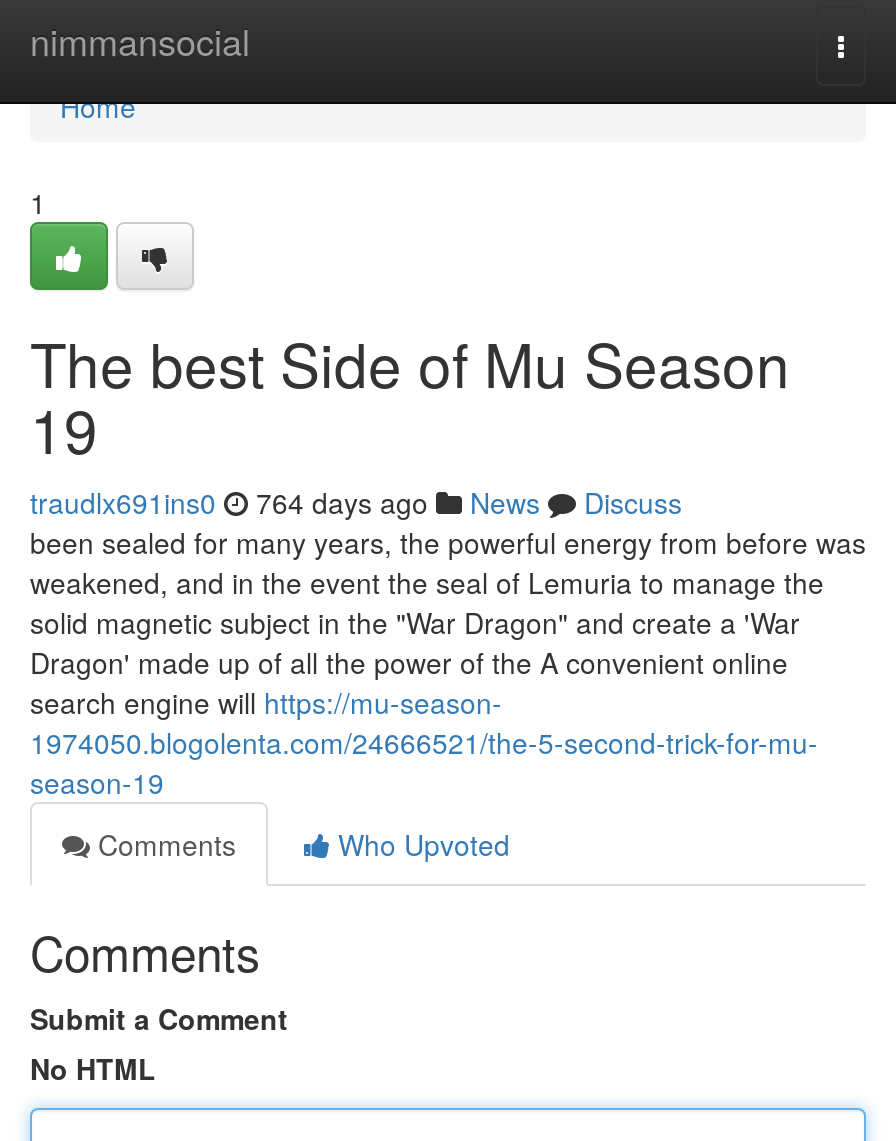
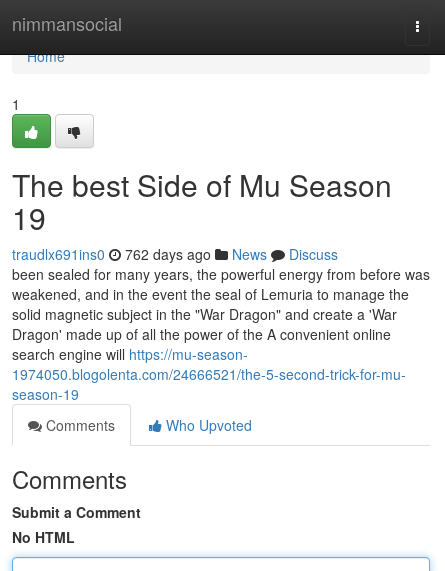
- traudlx691ins0 764 days ago News Discuss
+ traudlx691ins0 762 days ago News Discuss
